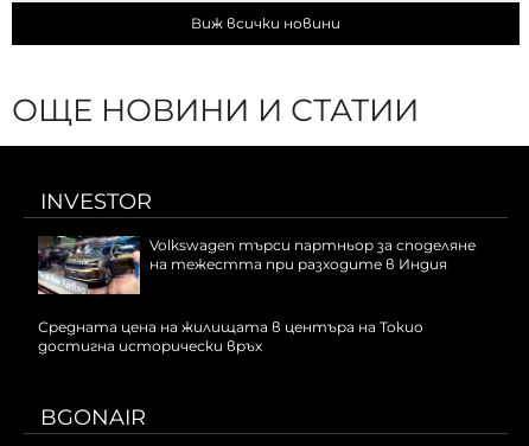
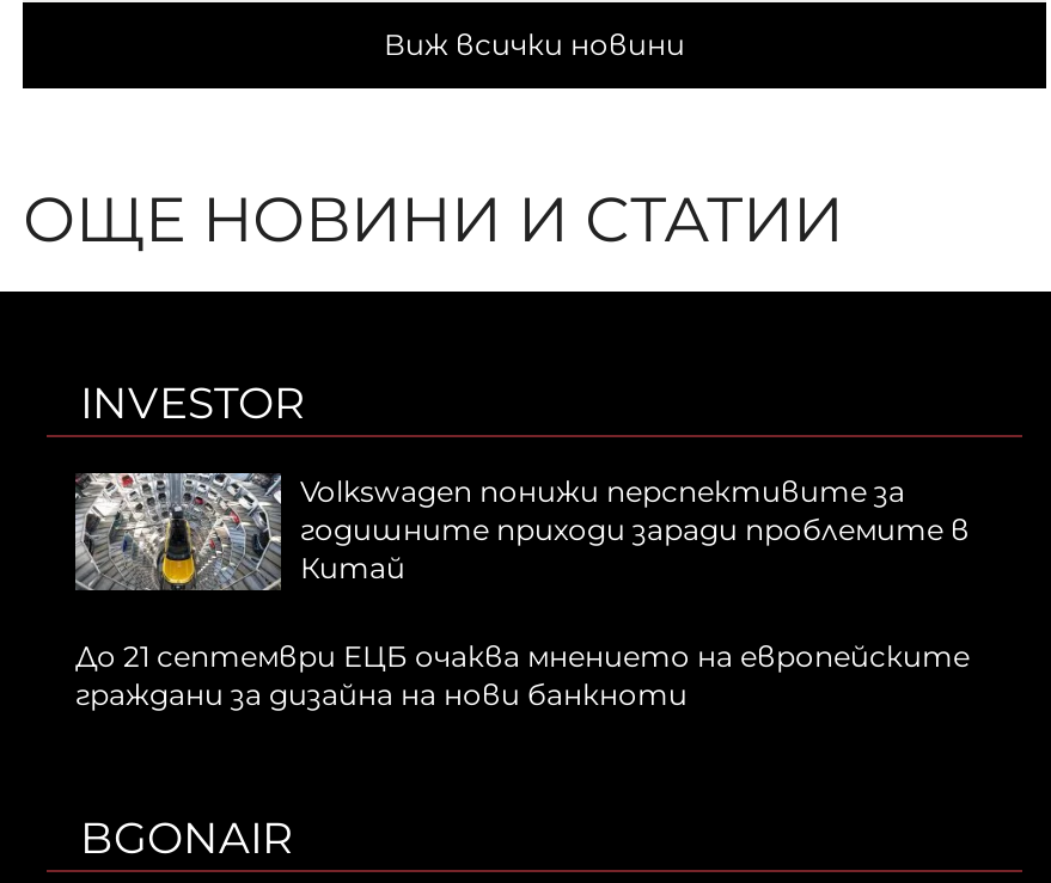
- [image]
- Volkswagen търси партньор за споделяне
- на тежестта при разходите в Индия
+ [image]
+ Volkswagen понижи перспективите за
+ годишните приходи заради проблемите в
+ Китай

- Средната цена на жилищата в центъра на Токио
- достигна исторически връх
+ До 21 септември ЕЦБ очаква мнението на европейските
+ граждани за дизайна на нови банкноти
